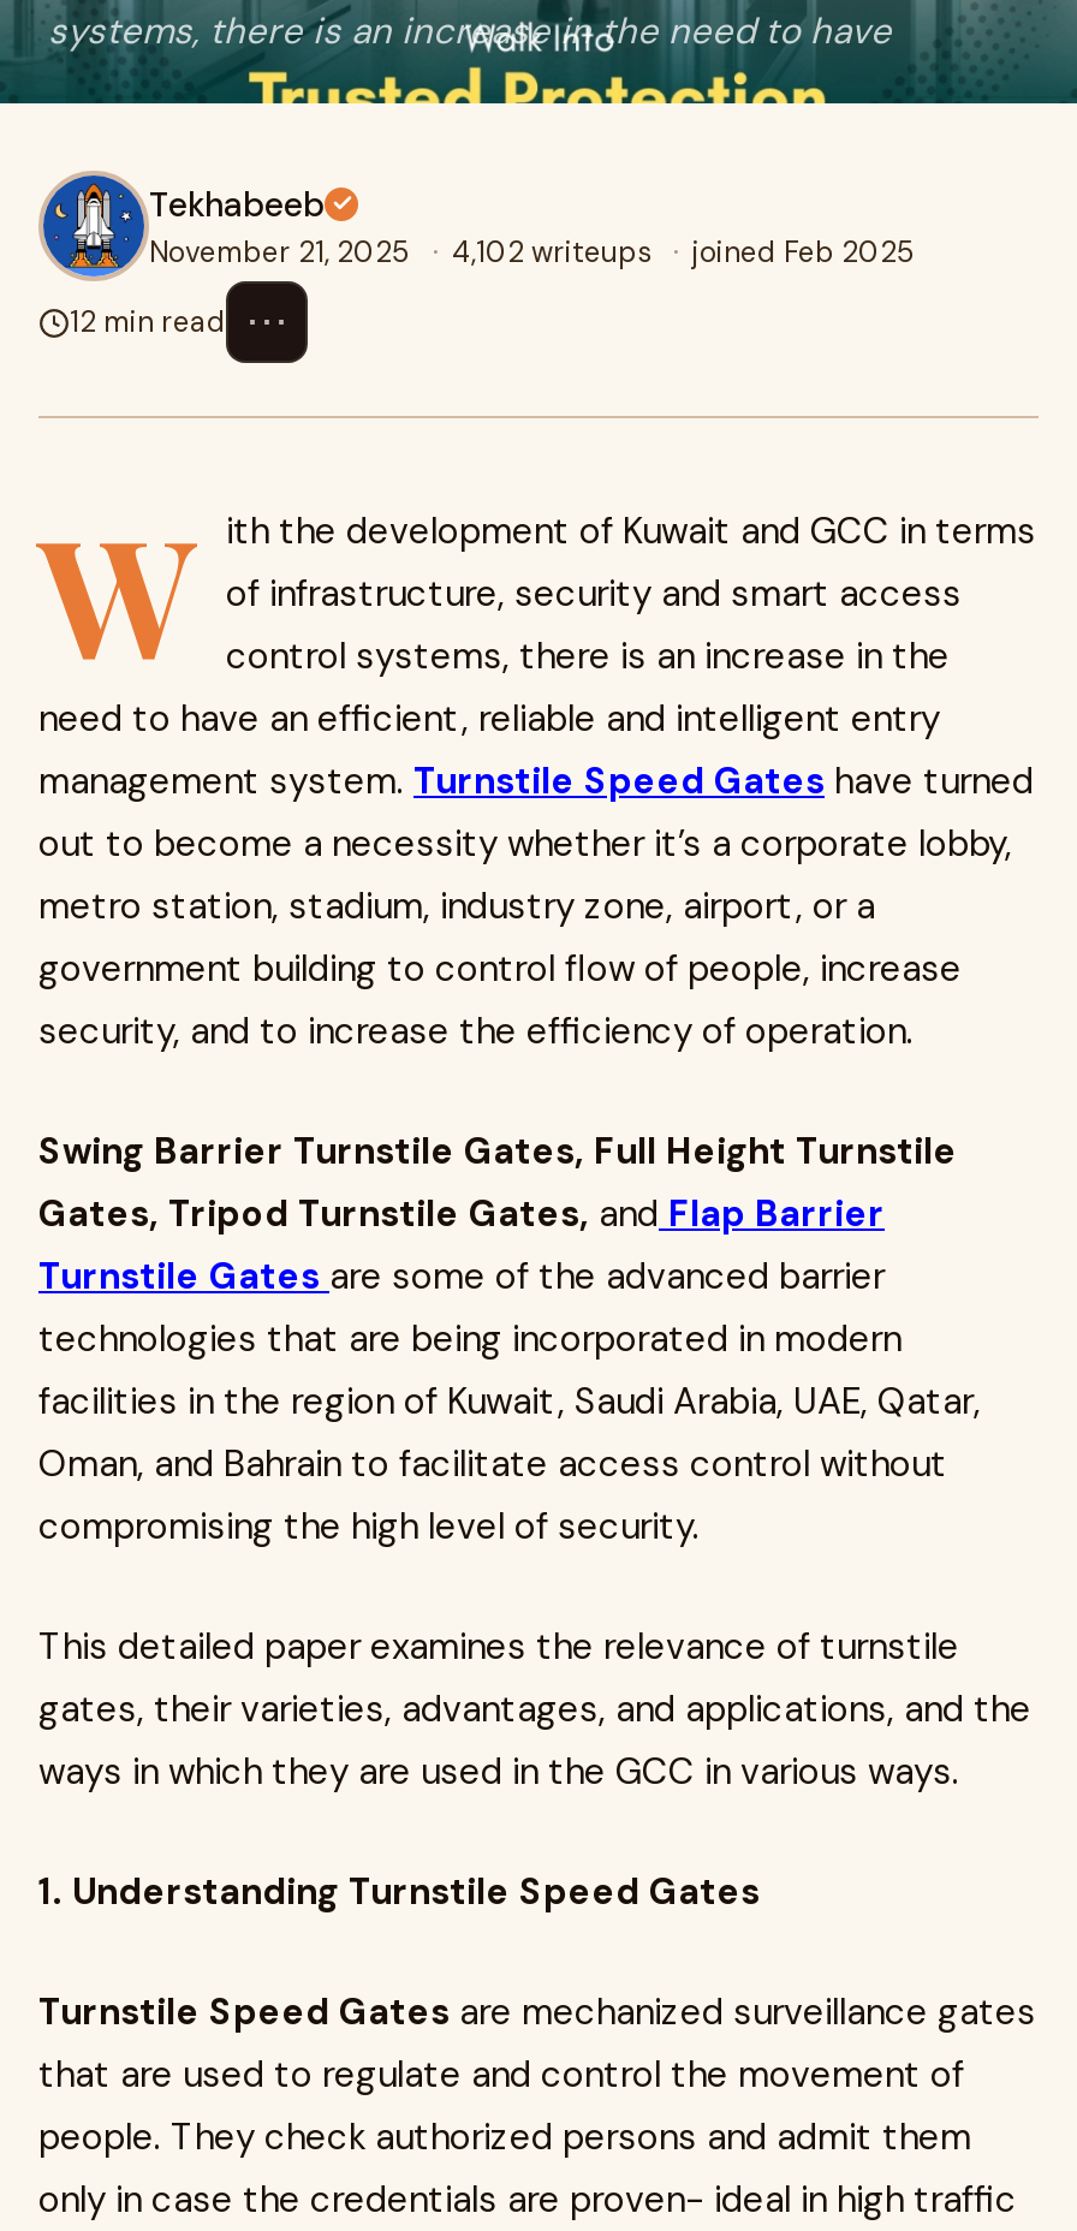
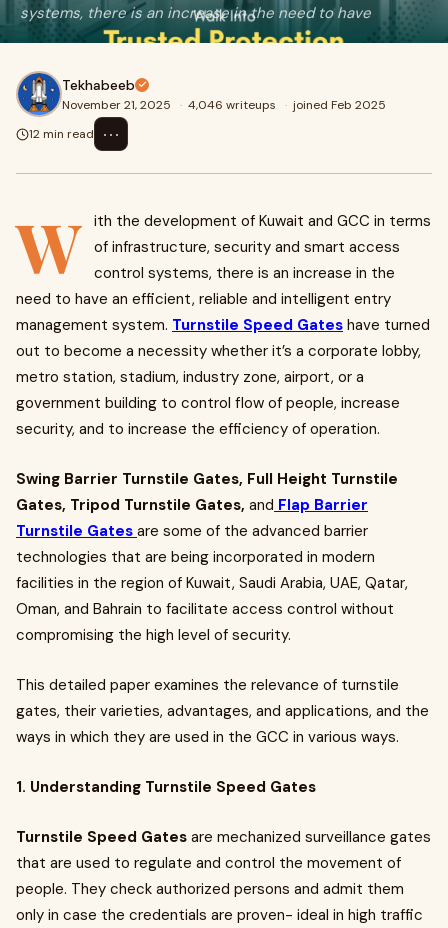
- November 21, 2025 4,102 writeups joined Feb 2025
+ November 21, 2025 4,046 writeups joined Feb 2025
